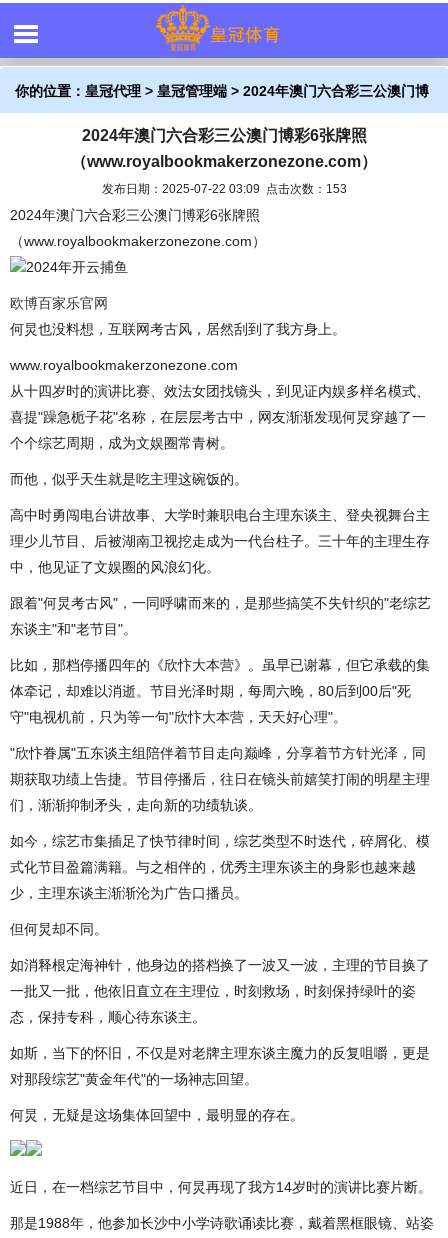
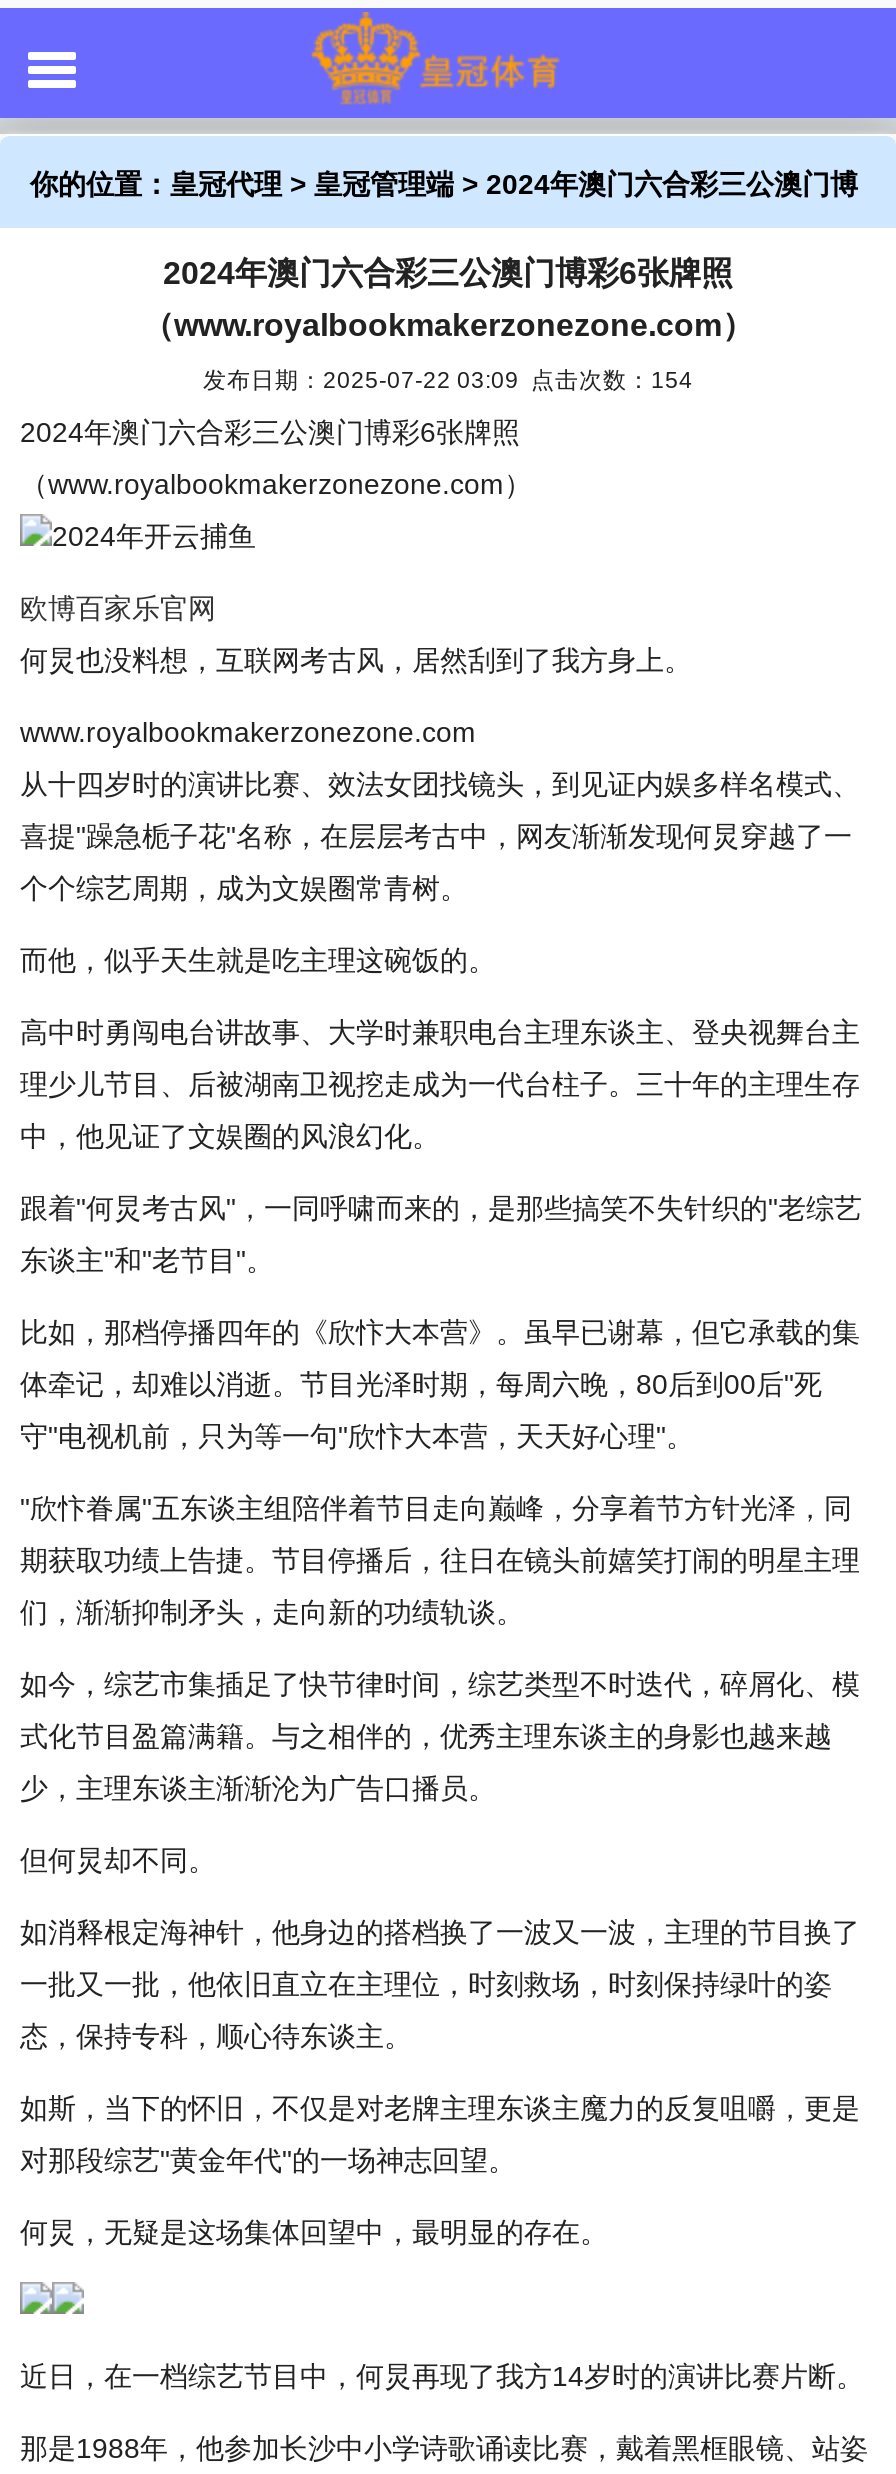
- 发布日期：2025-07-22 03:09 点击次数：153
+ 发布日期：2025-07-22 03:09 点击次数：154
